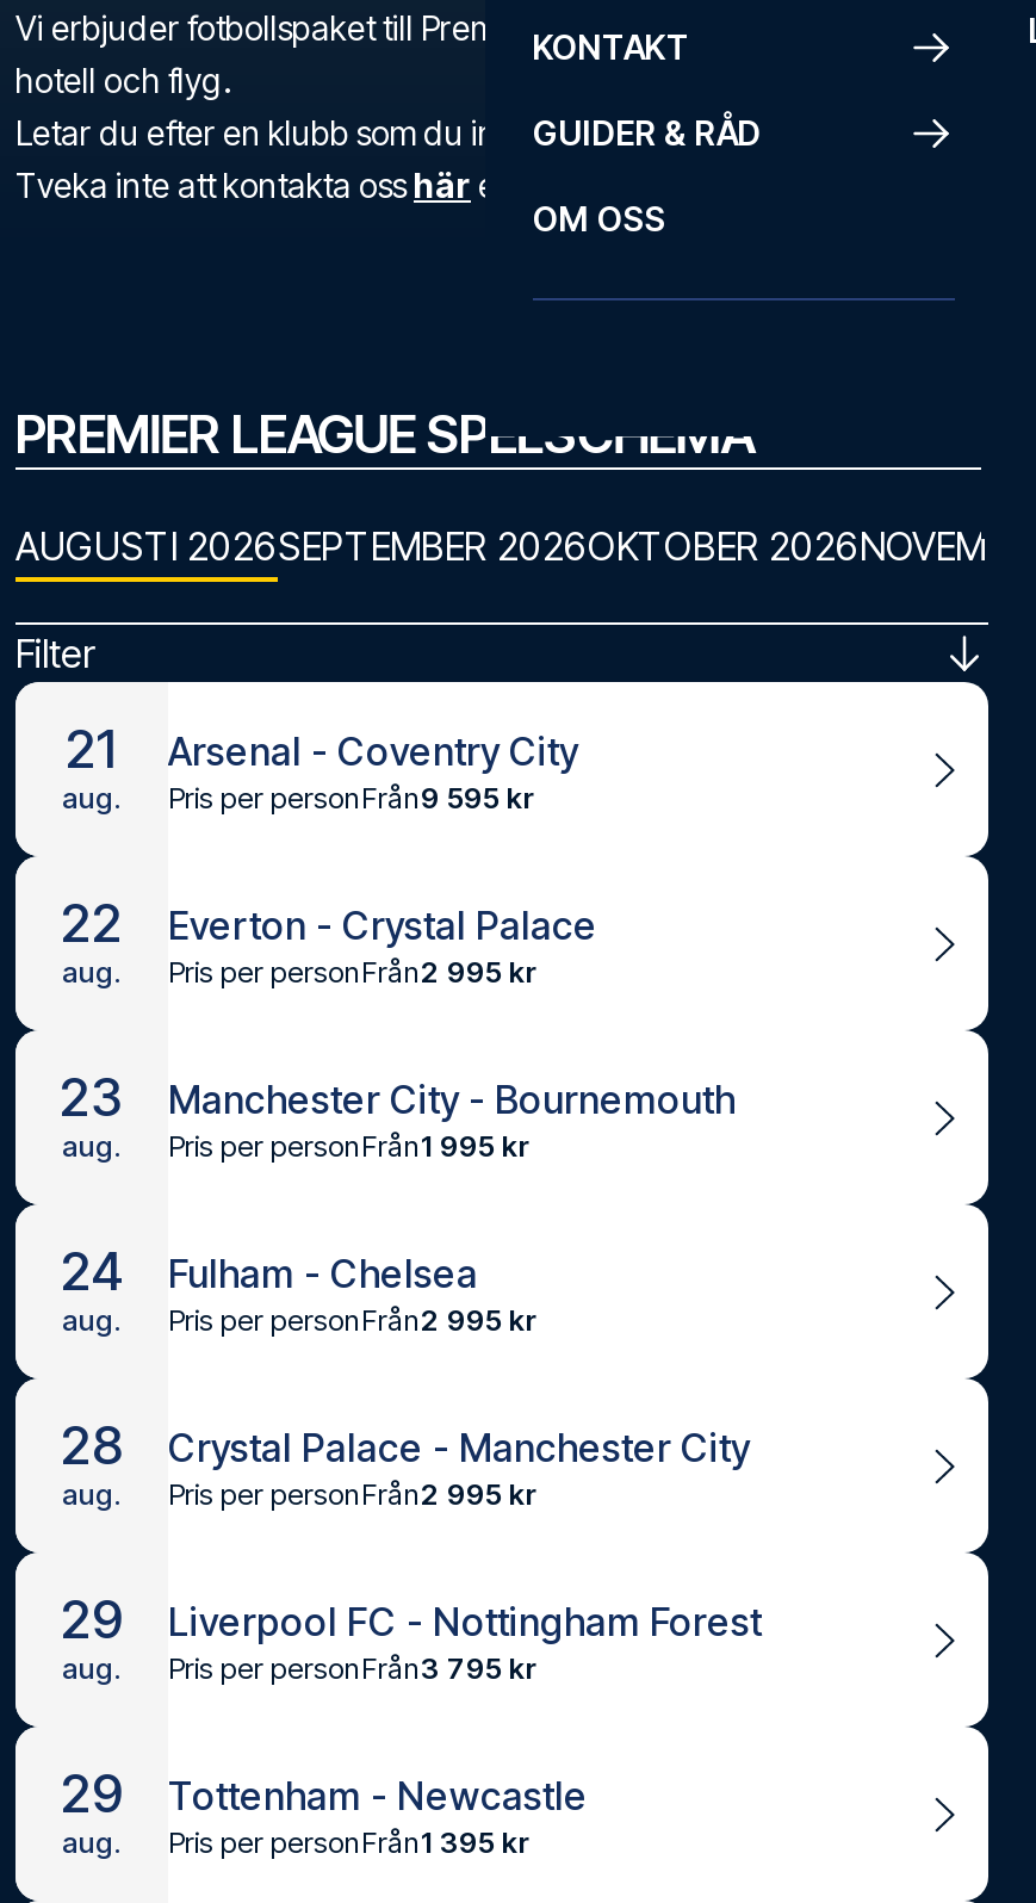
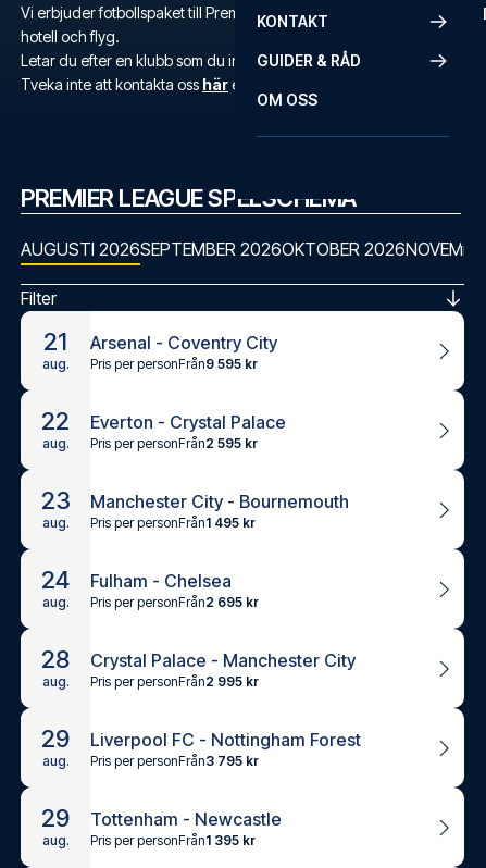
- Pris per personFrån2 995 kr
+ Pris per personFrån2 595 kr

- Pris per personFrån1 995 kr
+ Pris per personFrån1 495 kr

- Pris per personFrån2 995 kr
+ Pris per personFrån2 695 kr
